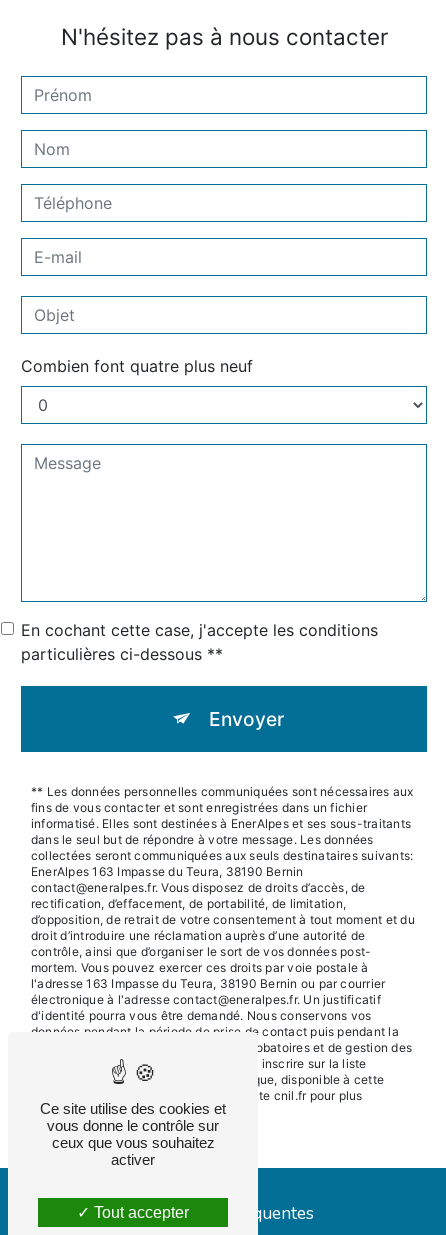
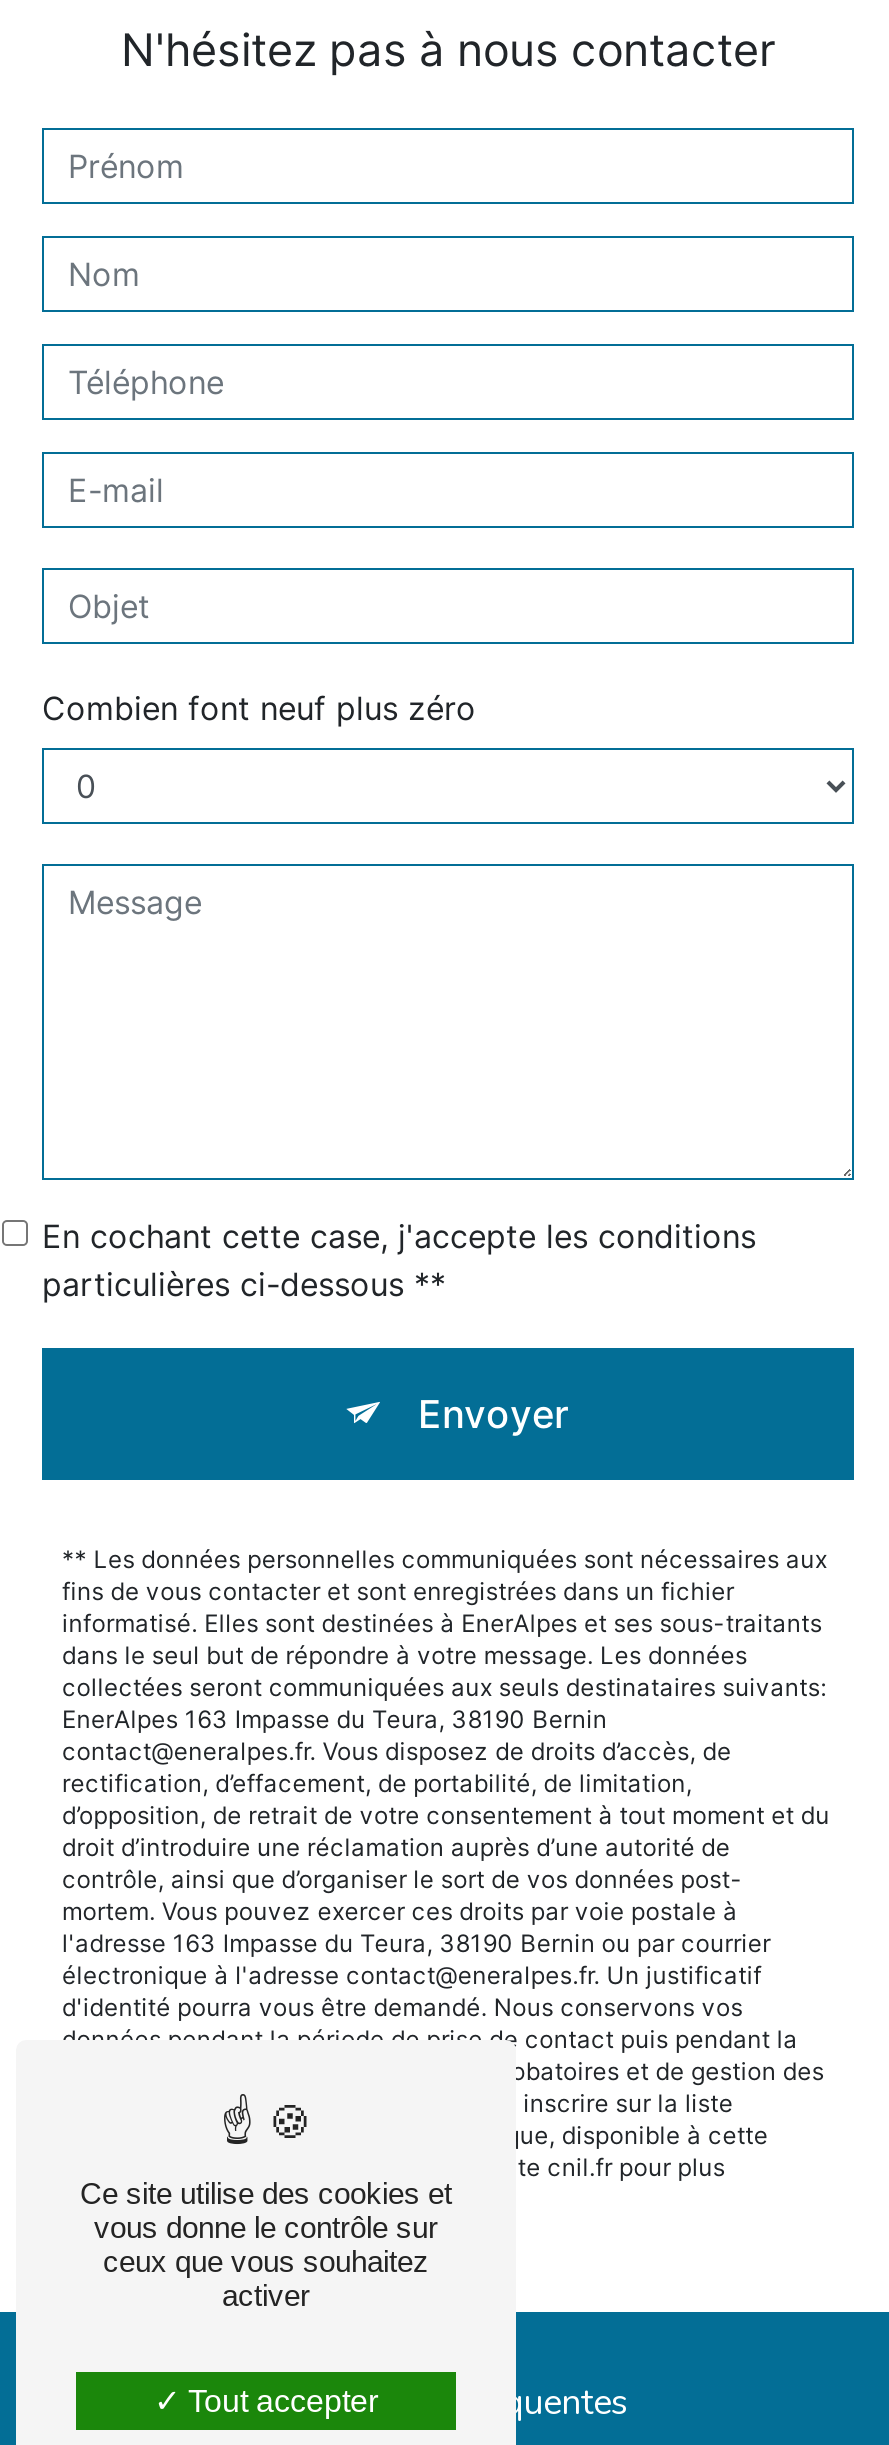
- Combien font quatre plus neuf
+ Combien font neuf plus zéro
